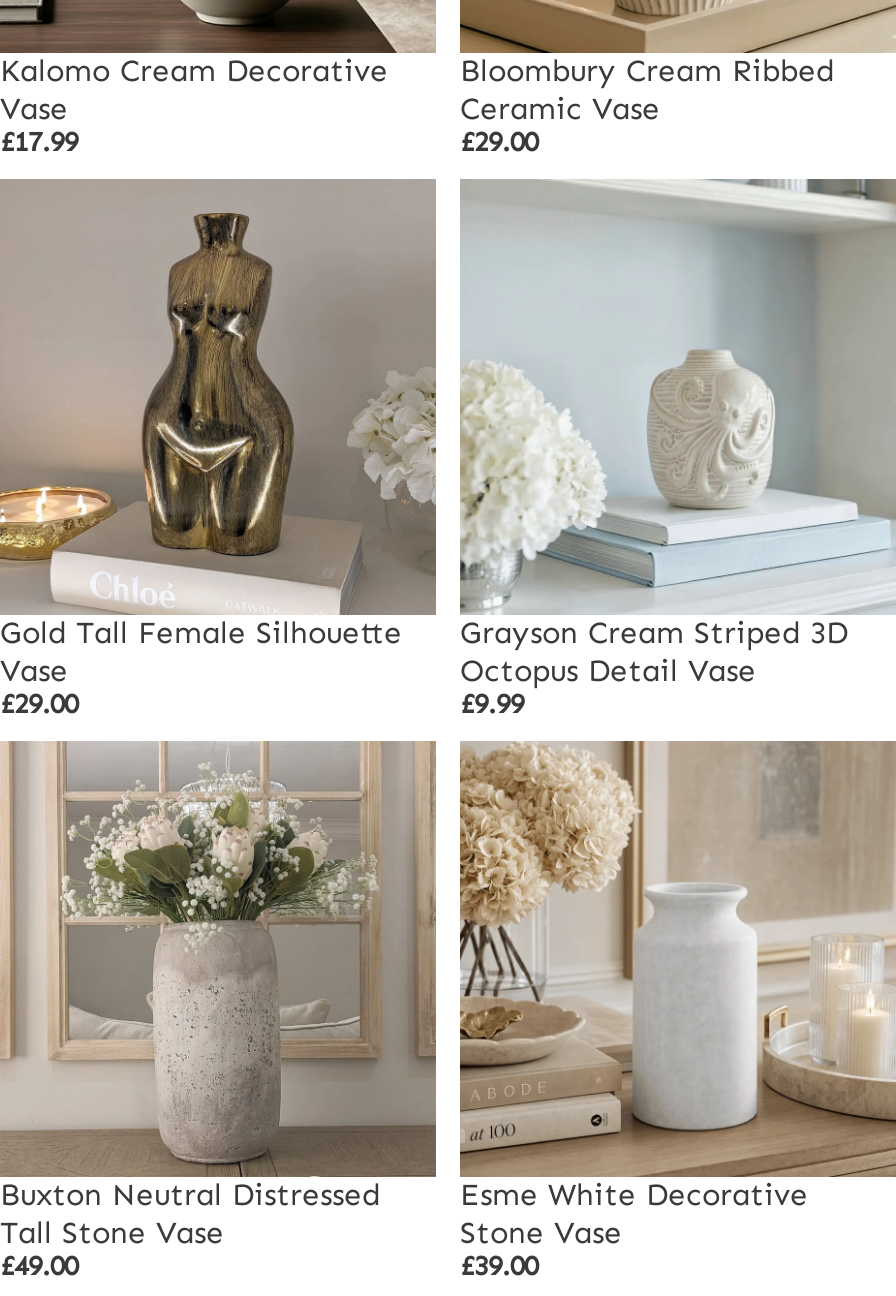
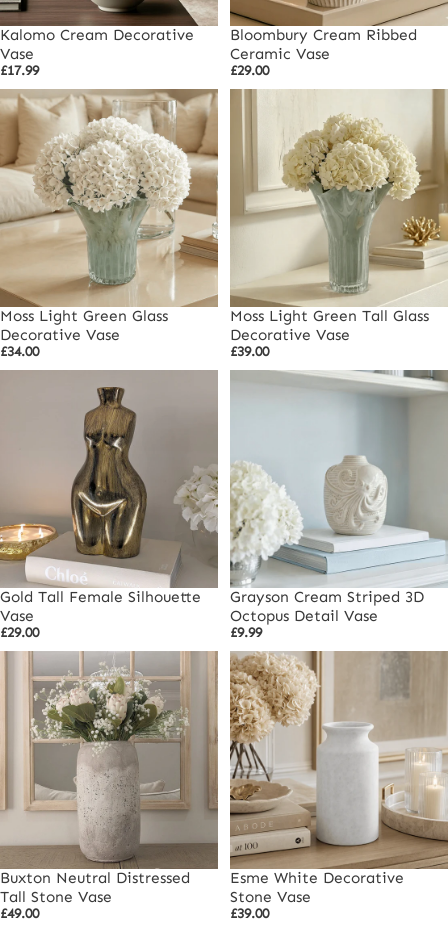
+ [image]
+ Moss Light Green Glass
+ Decorative Vase
+ £34.00

+ [image]
+ Moss Light Green Tall Glass
+ Decorative Vase
+ £39.00
